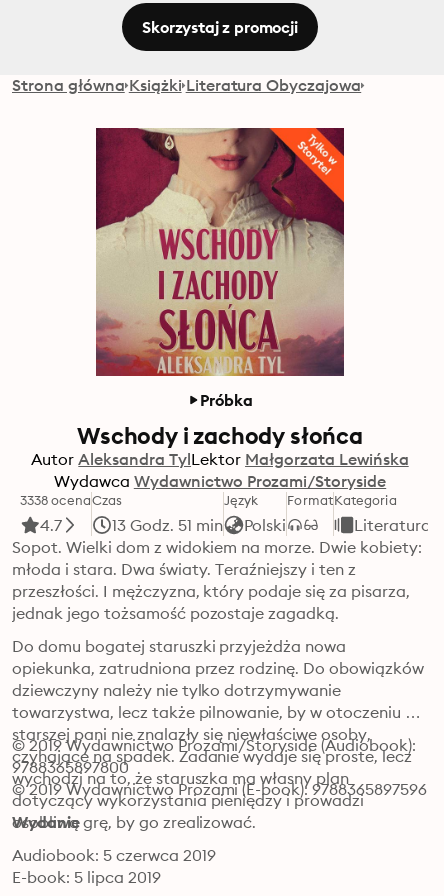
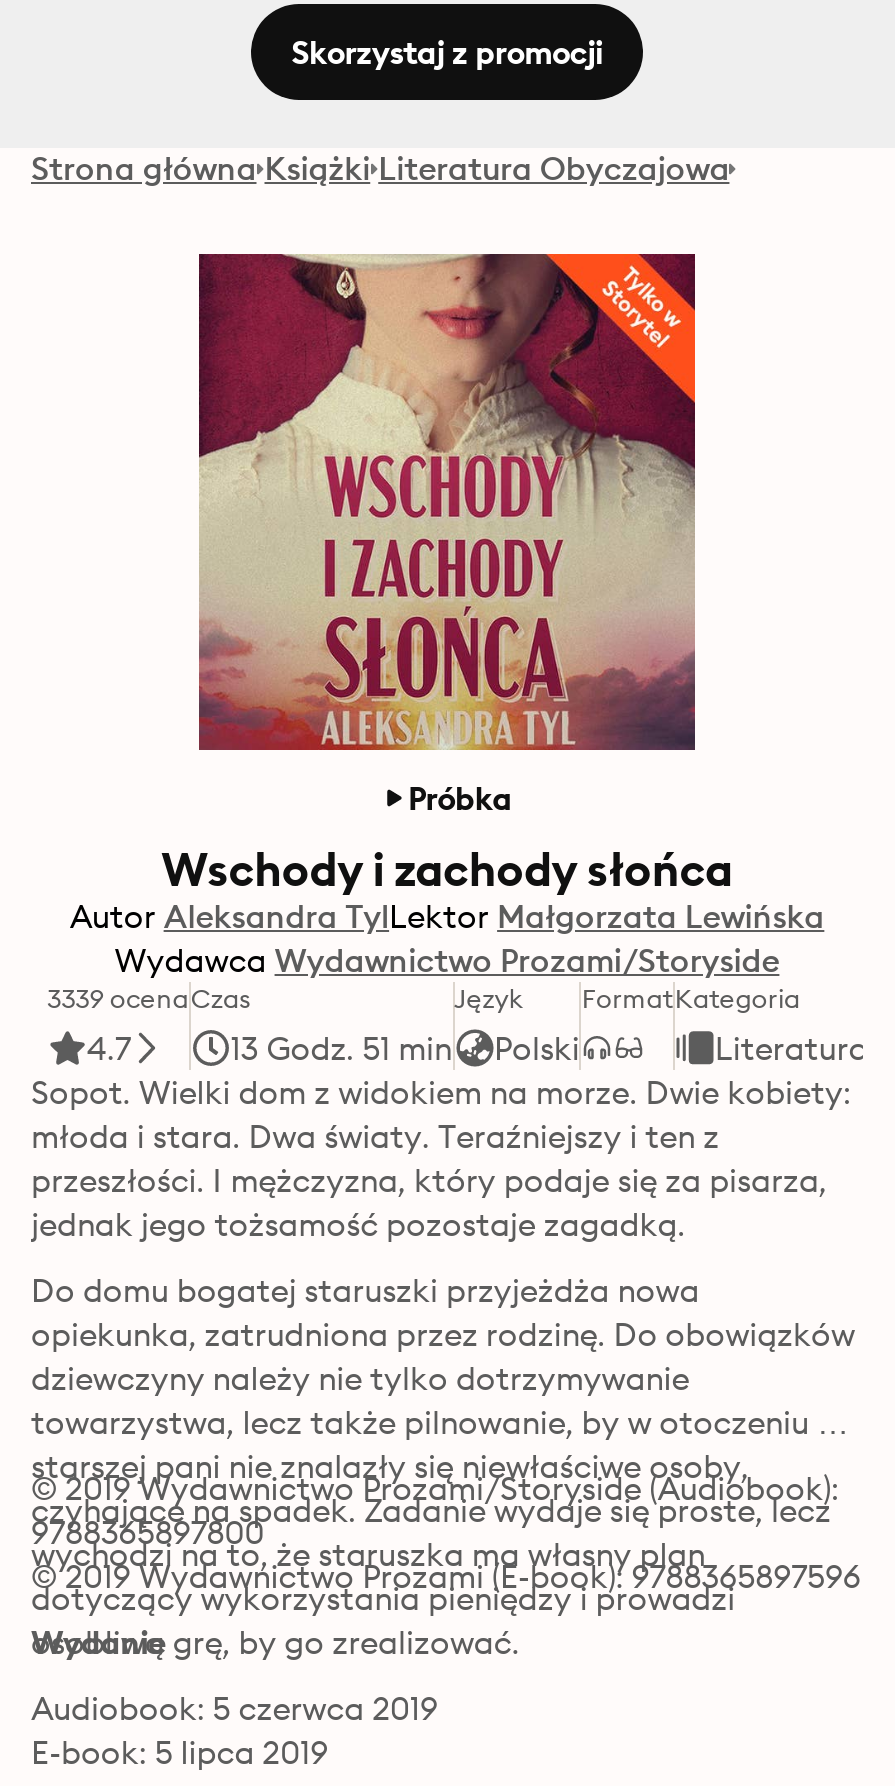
- 3338 ocena Czas
+ 3339 ocena Czas
